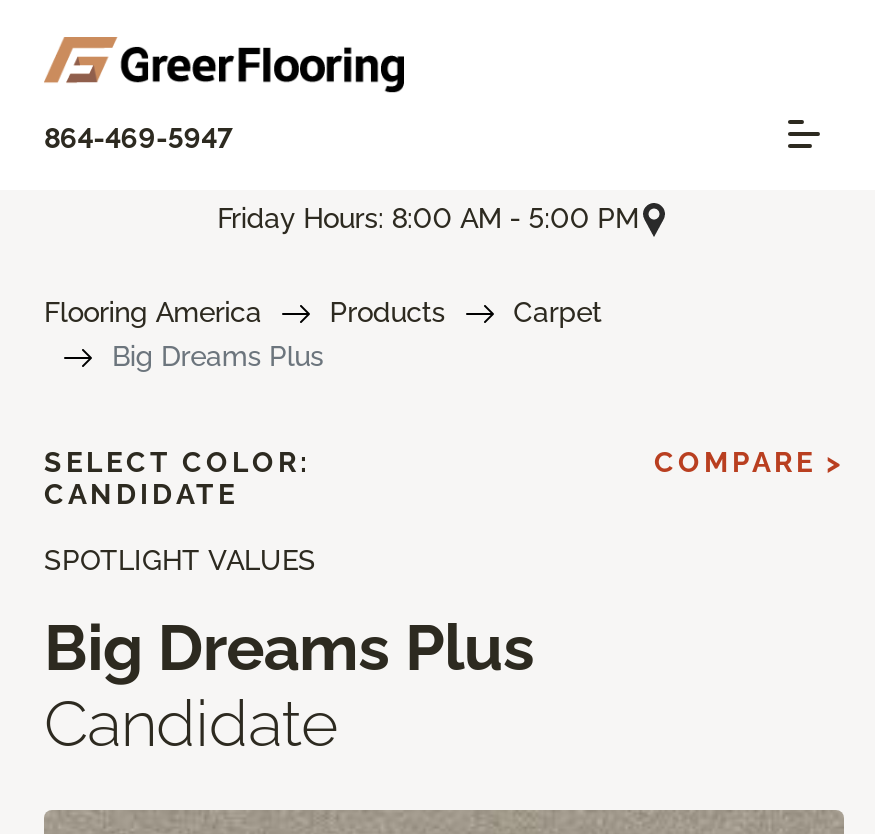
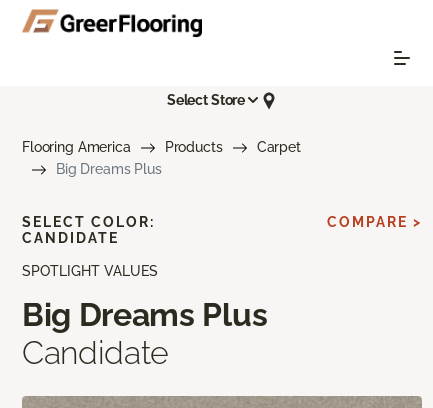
- 864-469-5947
- Friday Hours: 8:00 AM - 5:00 PM
+ Select Store
